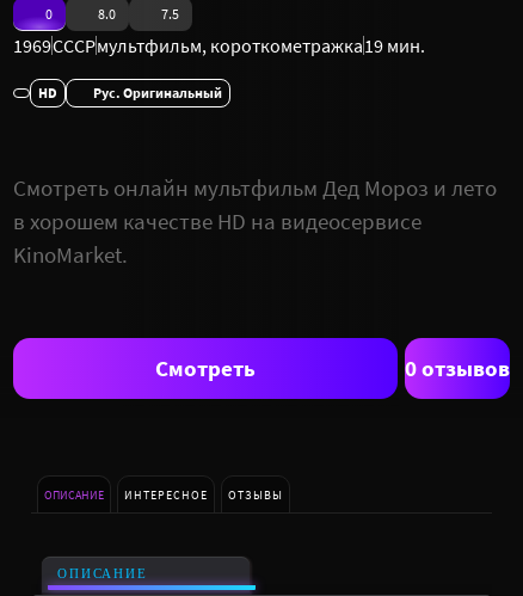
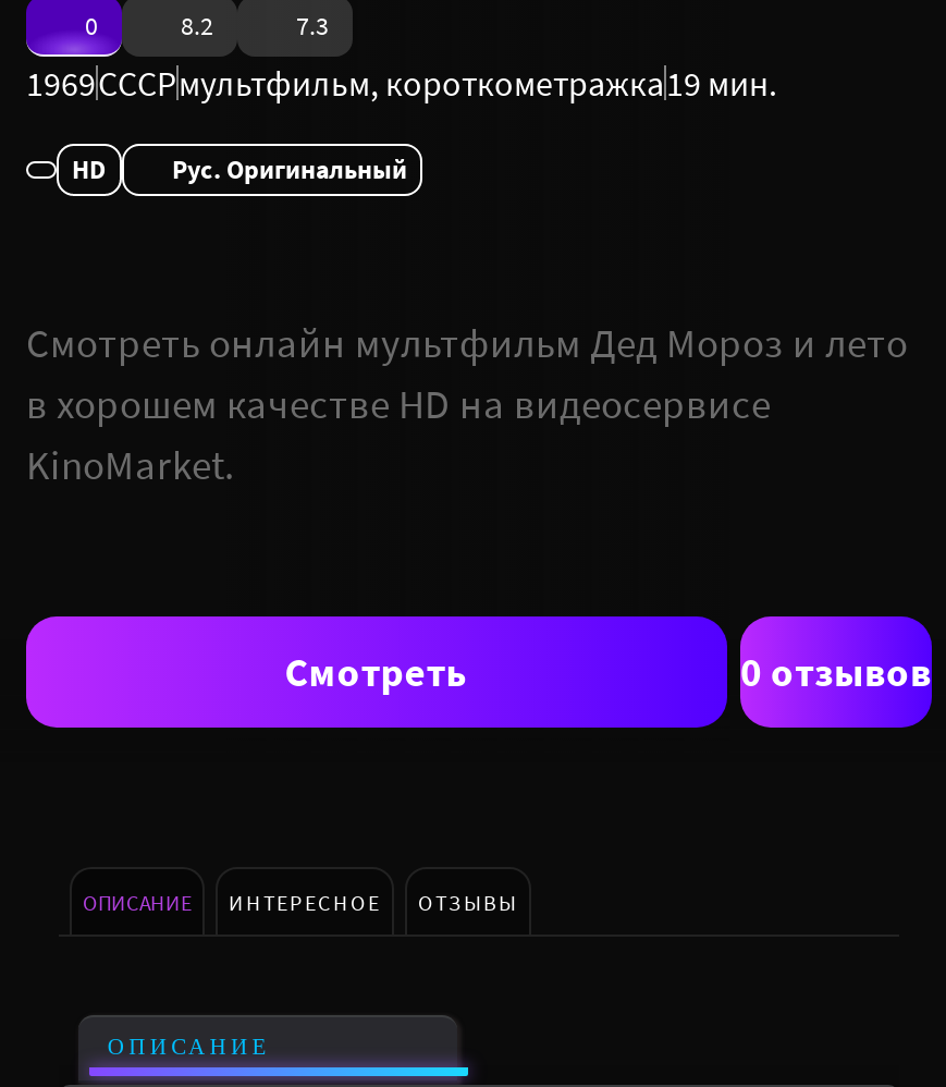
- 8.0
+ 8.2

- 7.5
+ 7.3
